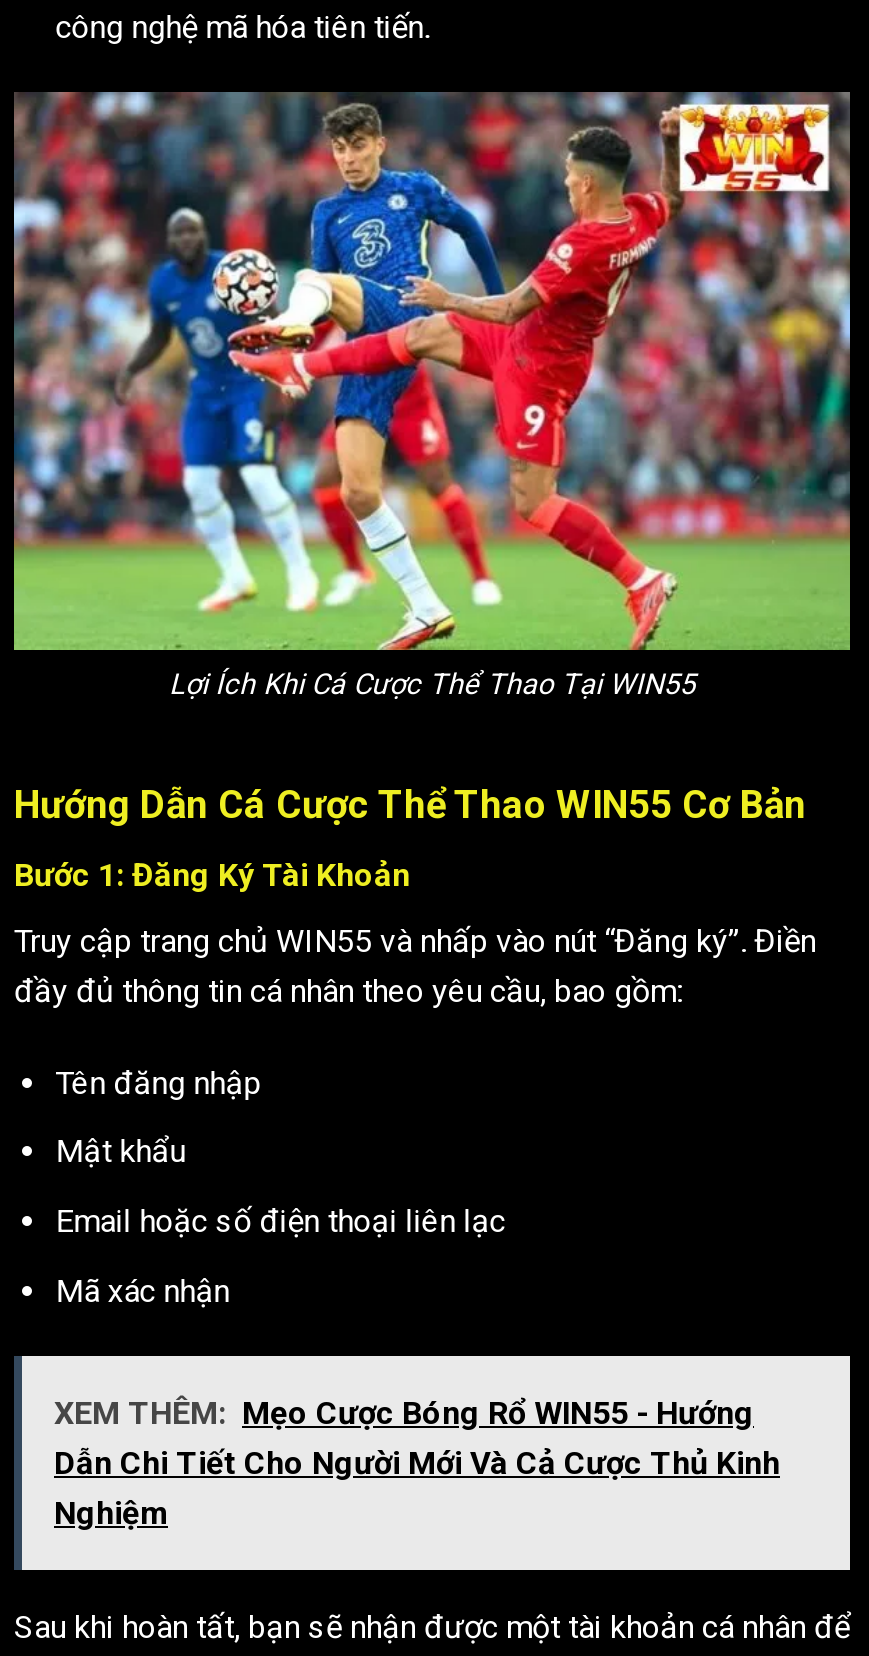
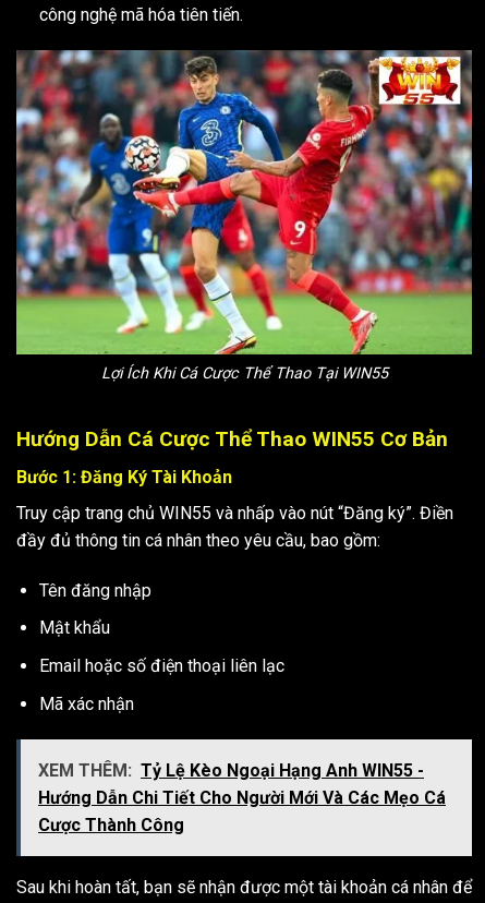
- XEM THÊM: Mẹo Cược Bóng Rổ WIN55 - Hướng
- Dẫn Chi Tiết Cho Người Mới Và Cả Cược Thủ Kinh
- Nghiệm
+ XEM THÊM: Tỷ Lệ Kèo Ngoại Hạng Anh WIN55 -
+ Hướng Dẫn Chi Tiết Cho Người Mới Và Các Mẹo Cá
+ Cược Thành Công
